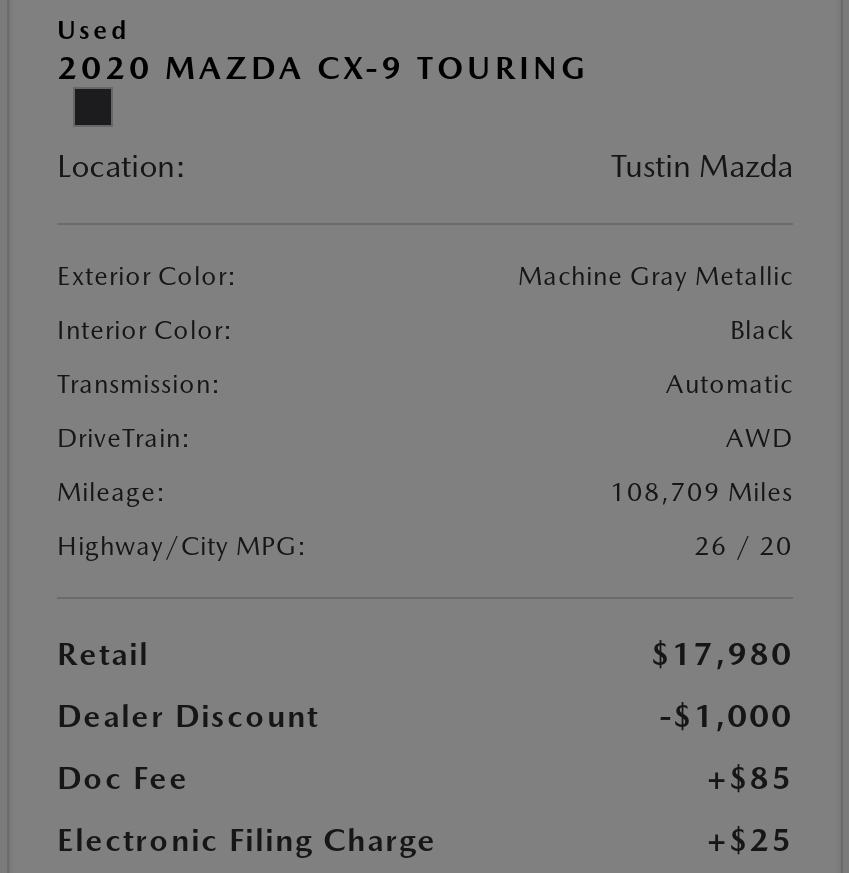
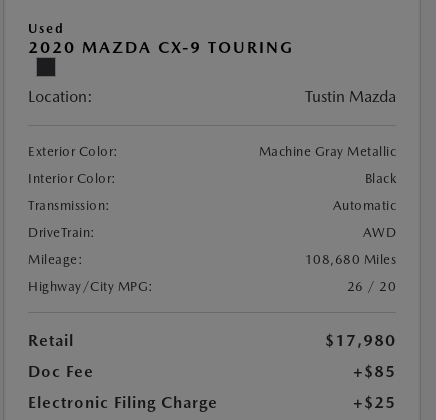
- 108,709 Miles
+ 108,680 Miles

- Dealer Discount
- -$1,000
